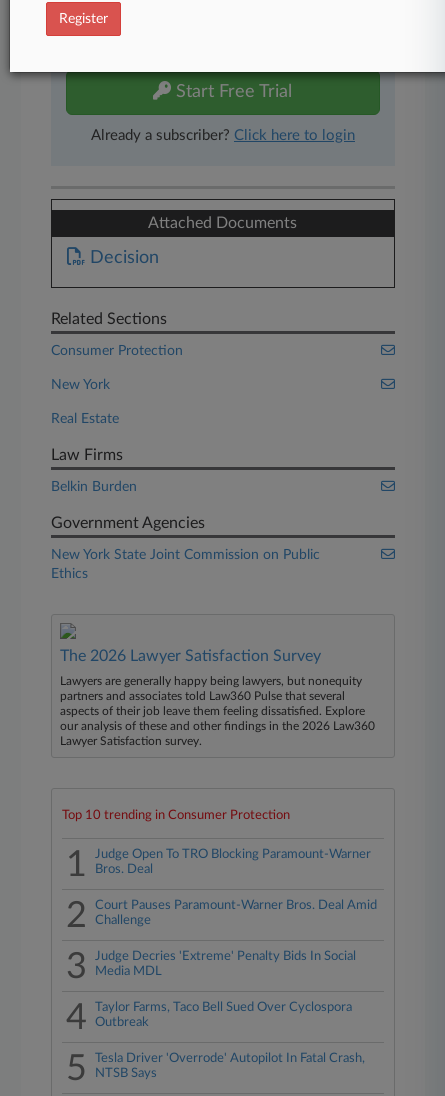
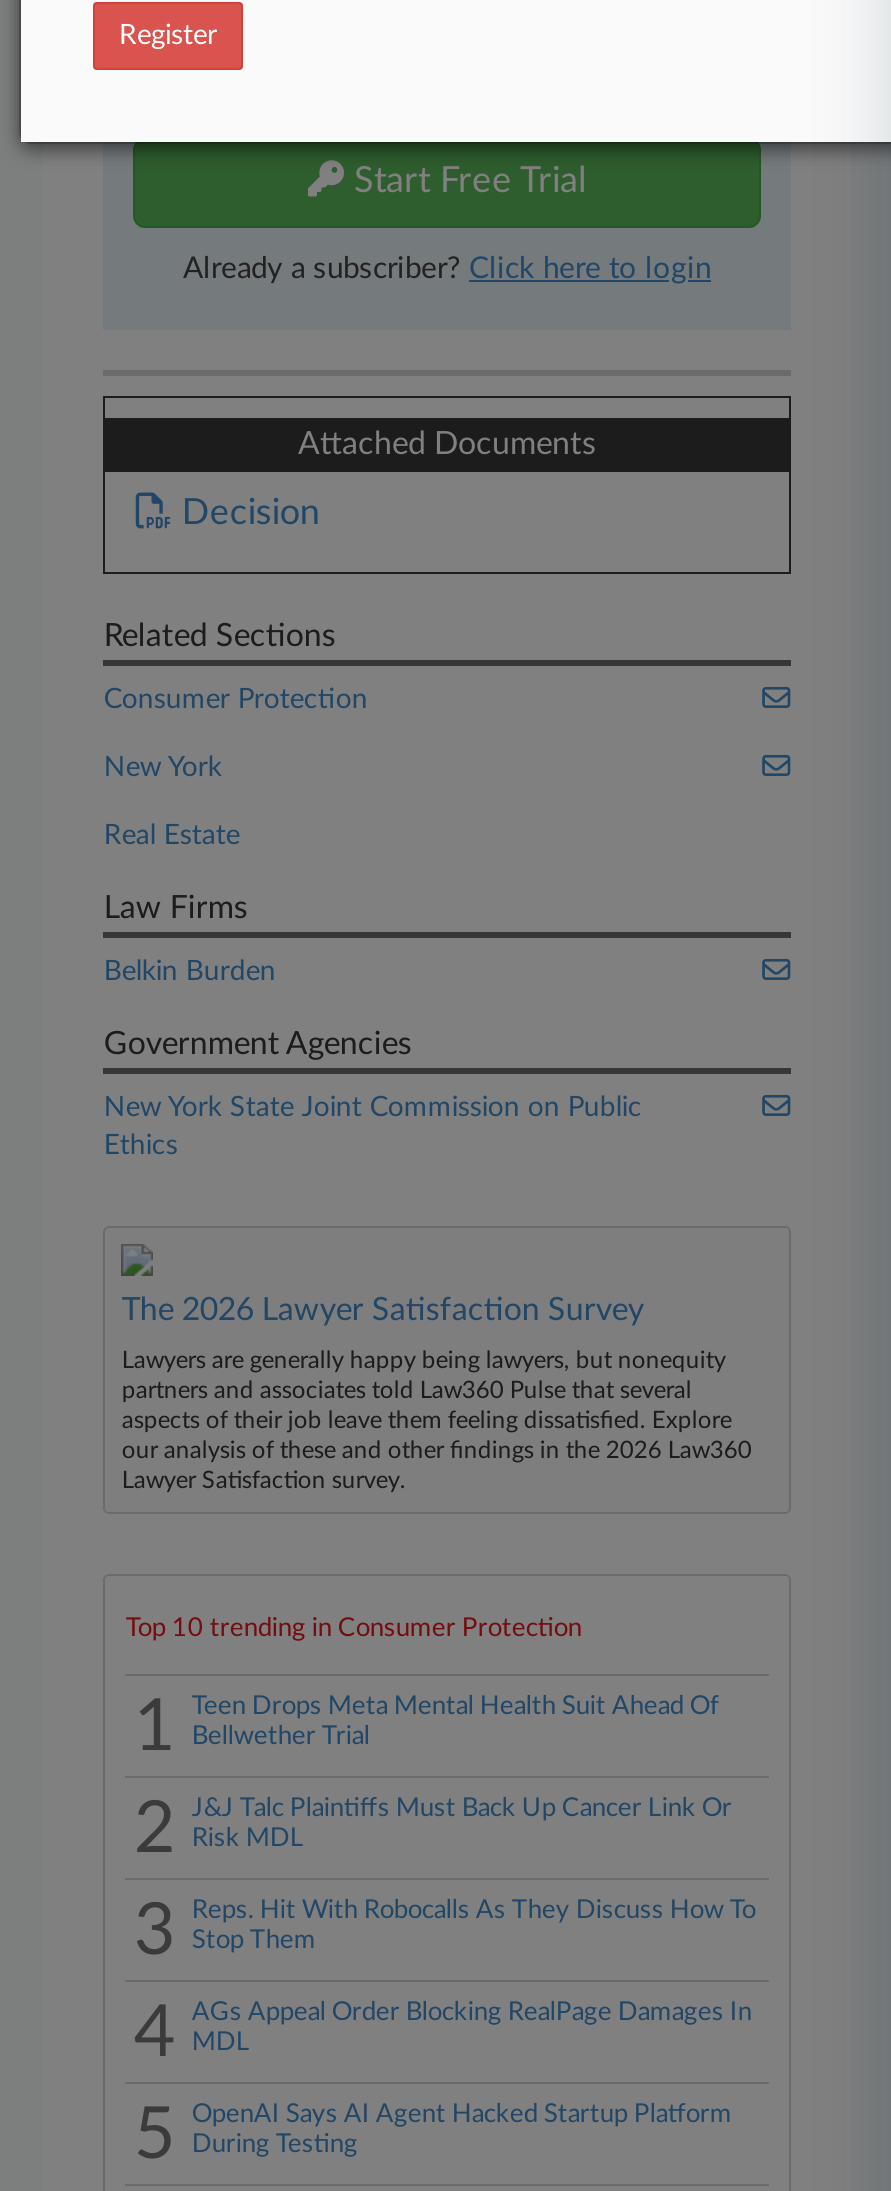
- Judge Open To TRO Blocking Paramount-Warner
- Bros. Deal
+ Teen Drops Meta Mental Health Suit Ahead Of
+ Bellwether Trial

- Court Pauses Paramount-Warner Bros. Deal Amid
- Challenge
+ J&J Talc Plaintiffs Must Back Up Cancer Link Or
+ Risk MDL

- Judge Decries 'Extreme' Penalty Bids In Social
- Media MDL
+ Reps. Hit With Robocalls As They Discuss How To
+ Stop Them

- Taylor Farms, Taco Bell Sued Over Cyclospora
- Outbreak
+ AGs Appeal Order Blocking RealPage Damages In
+ MDL

- Tesla Driver 'Overrode' Autopilot In Fatal Crash,
- NTSB Says
+ OpenAI Says AI Agent Hacked Startup Platform
+ During Testing
